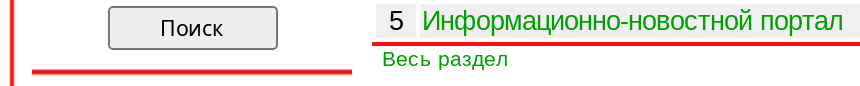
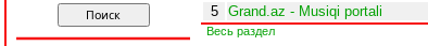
- Информационно-новостной портал
+ Grand.az - Musiqi portali
